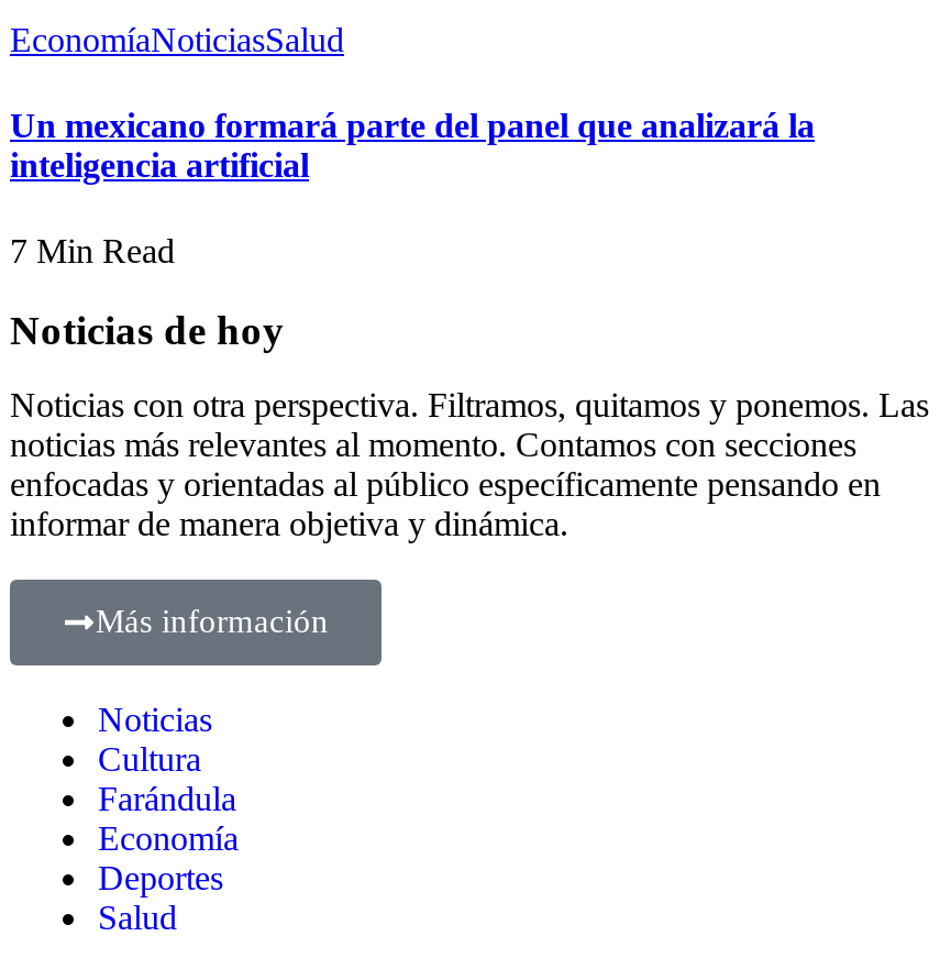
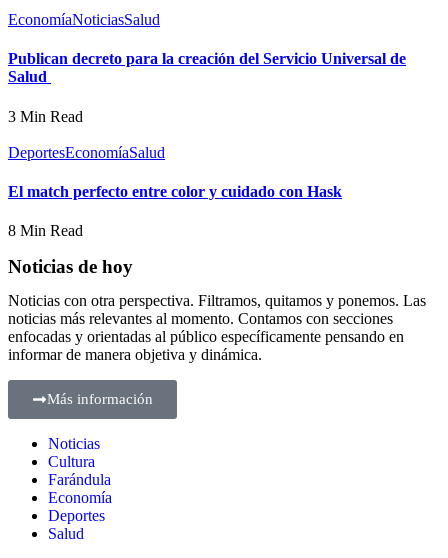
- Un mexicano formará parte del panel que analizará la
- inteligencia artificial
- 7 Min Read
+ Publican decreto para la creación del Servicio Universal de
+ Salud
+ 3 Min Read
+ DeportesEconomíaSalud
+ El match perfecto entre color y cuidado con Hask
+ 8 Min Read
